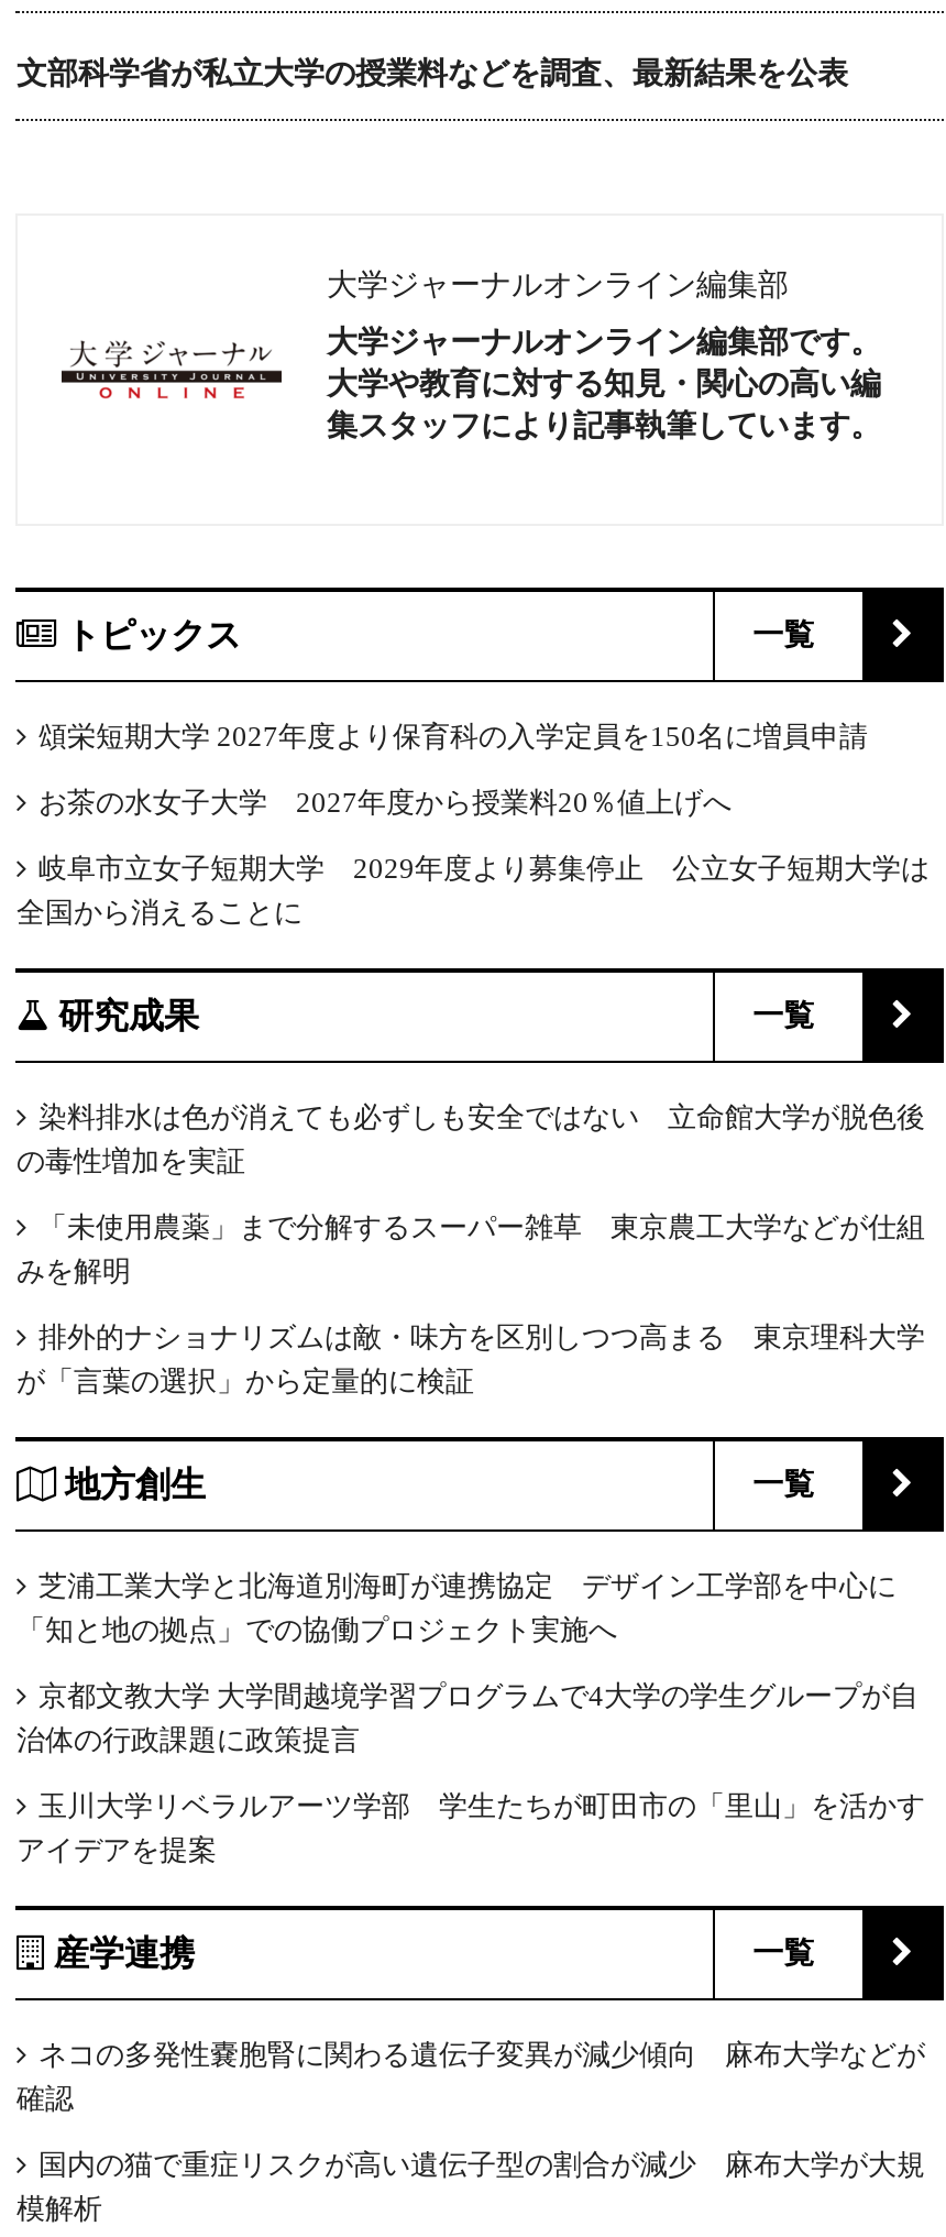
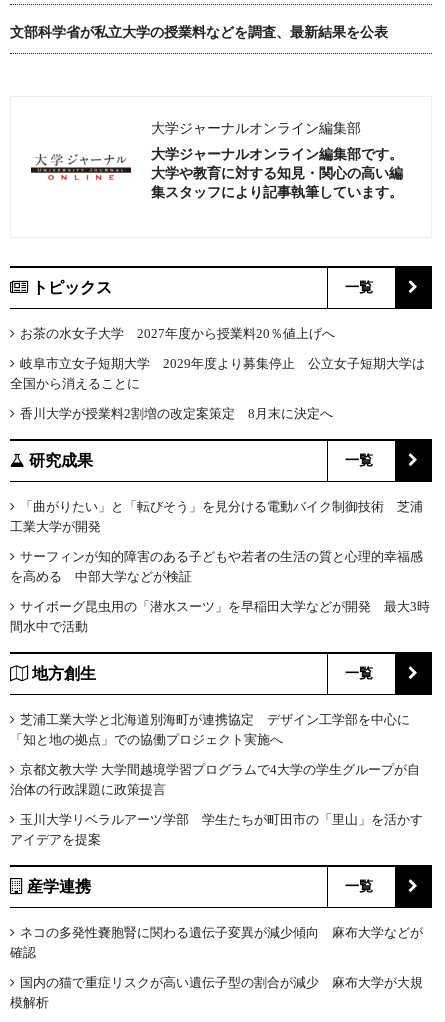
- 頌栄短期大学 2027年度より保育科の入学定員を150名に増員申請

moved up: お茶の水女子大学 2027年度から授業料20％値上げへ | 岐阜市立女子短期大学 2029年度より募集停止 公立女子短期大学は | 全国から消えることに

+ 香川大学が授業料2割増の改定案策定 8月末に決定へ

- 染料排水は色が消えても必ずしも安全ではない 立命館大学が脱色後
- の毒性増加を実証
+ 「曲がりたい」と「転びそう」を見分ける電動バイク制御技術 芝浦
+ 工業大学が開発

- 「未使用農薬」まで分解するスーパー雑草 東京農工大学などが仕組
- みを解明
+ サーフィンが知的障害のある子どもや若者の生活の質と心理的幸福感
+ を高める 中部大学などが検証

- 排外的ナショナリズムは敵・味方を区別しつつ高まる 東京理科大学
- が「言葉の選択」から定量的に検証
+ サイボーグ昆虫用の「潜水スーツ」を早稲田大学などが開発 最大3時
+ 間水中で活動
